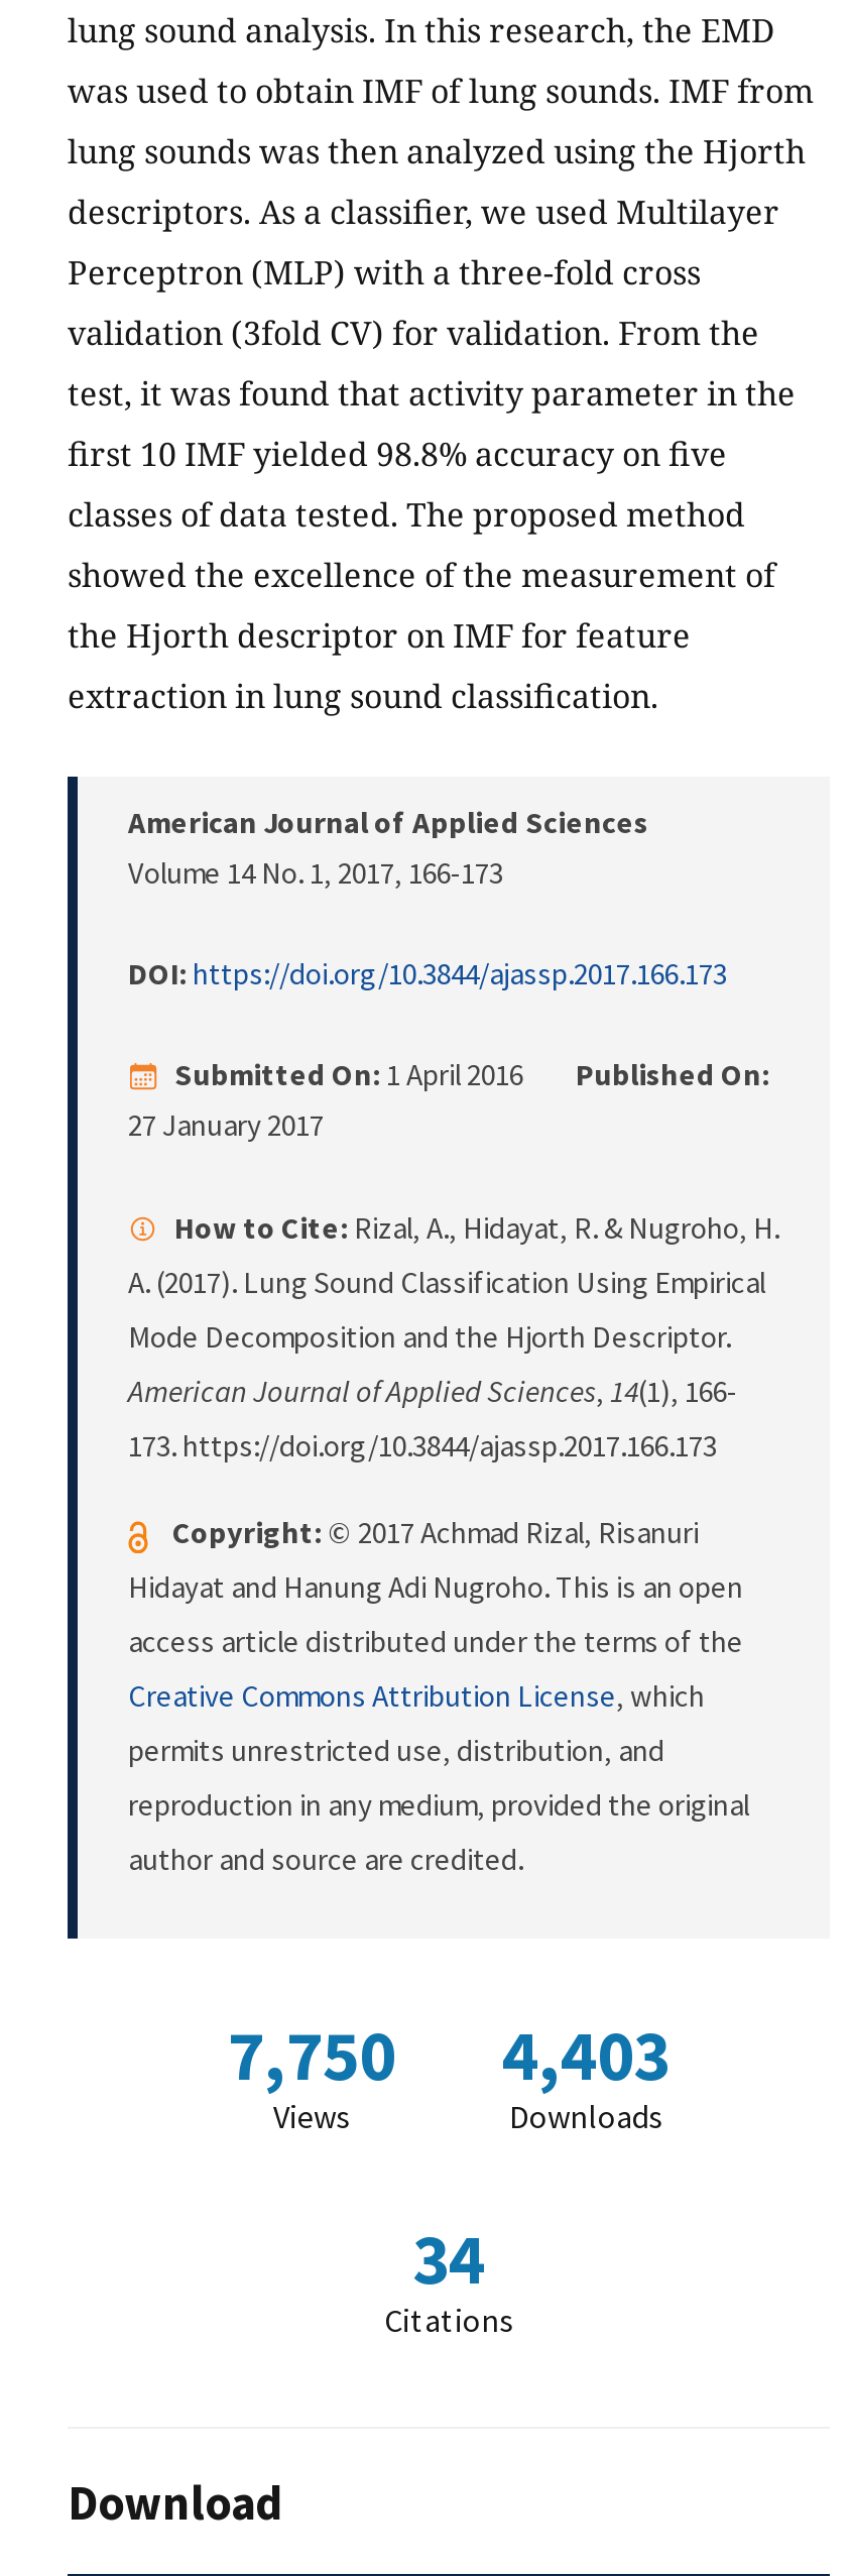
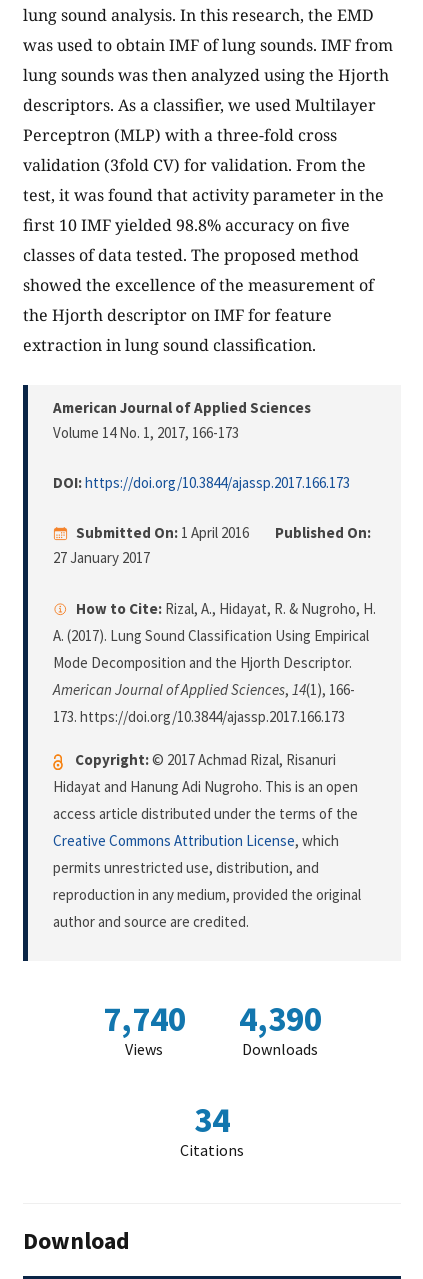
- 7,750
+ 7,740

- 4,403
+ 4,390
